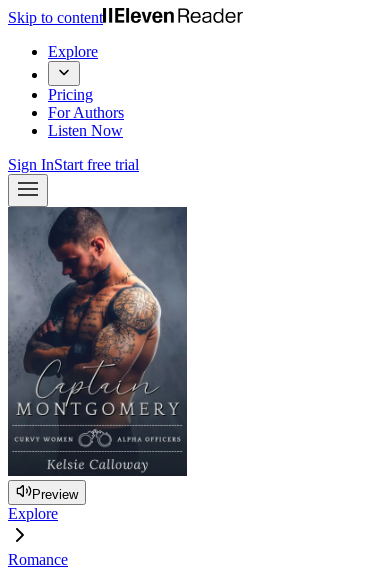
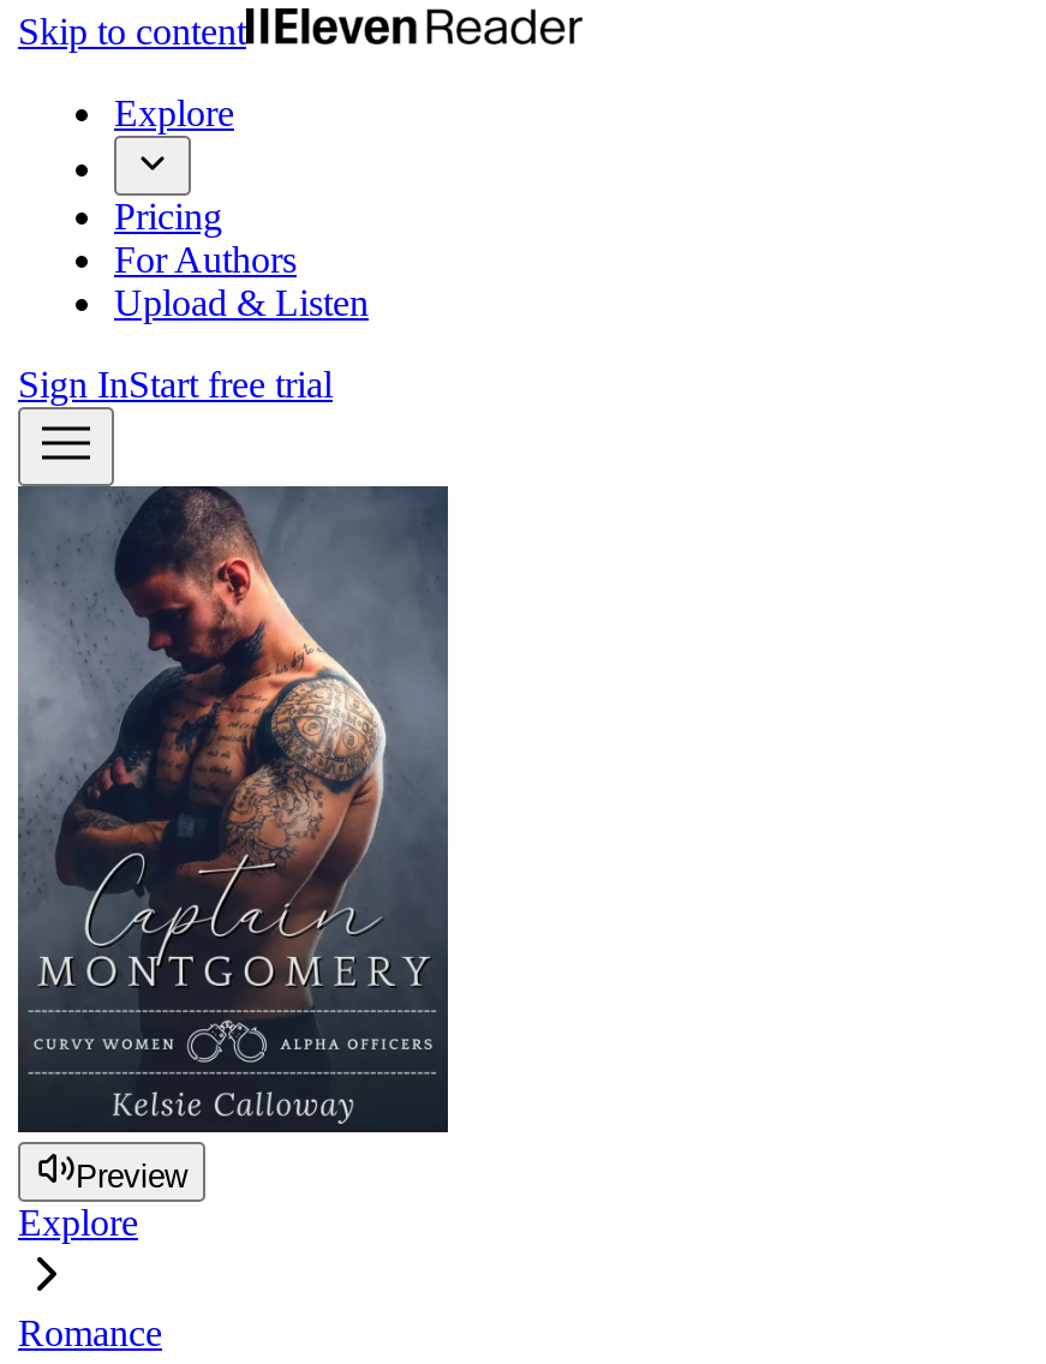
- Listen Now
+ Upload & Listen
